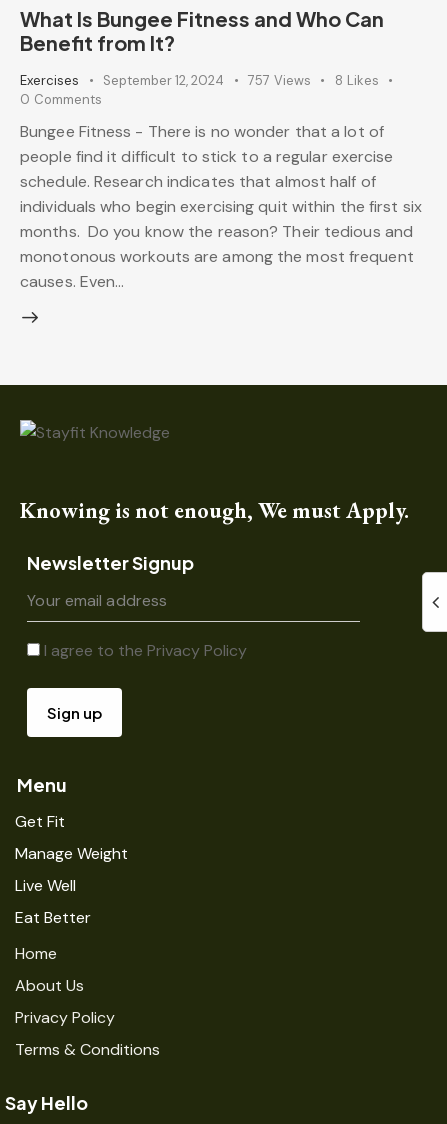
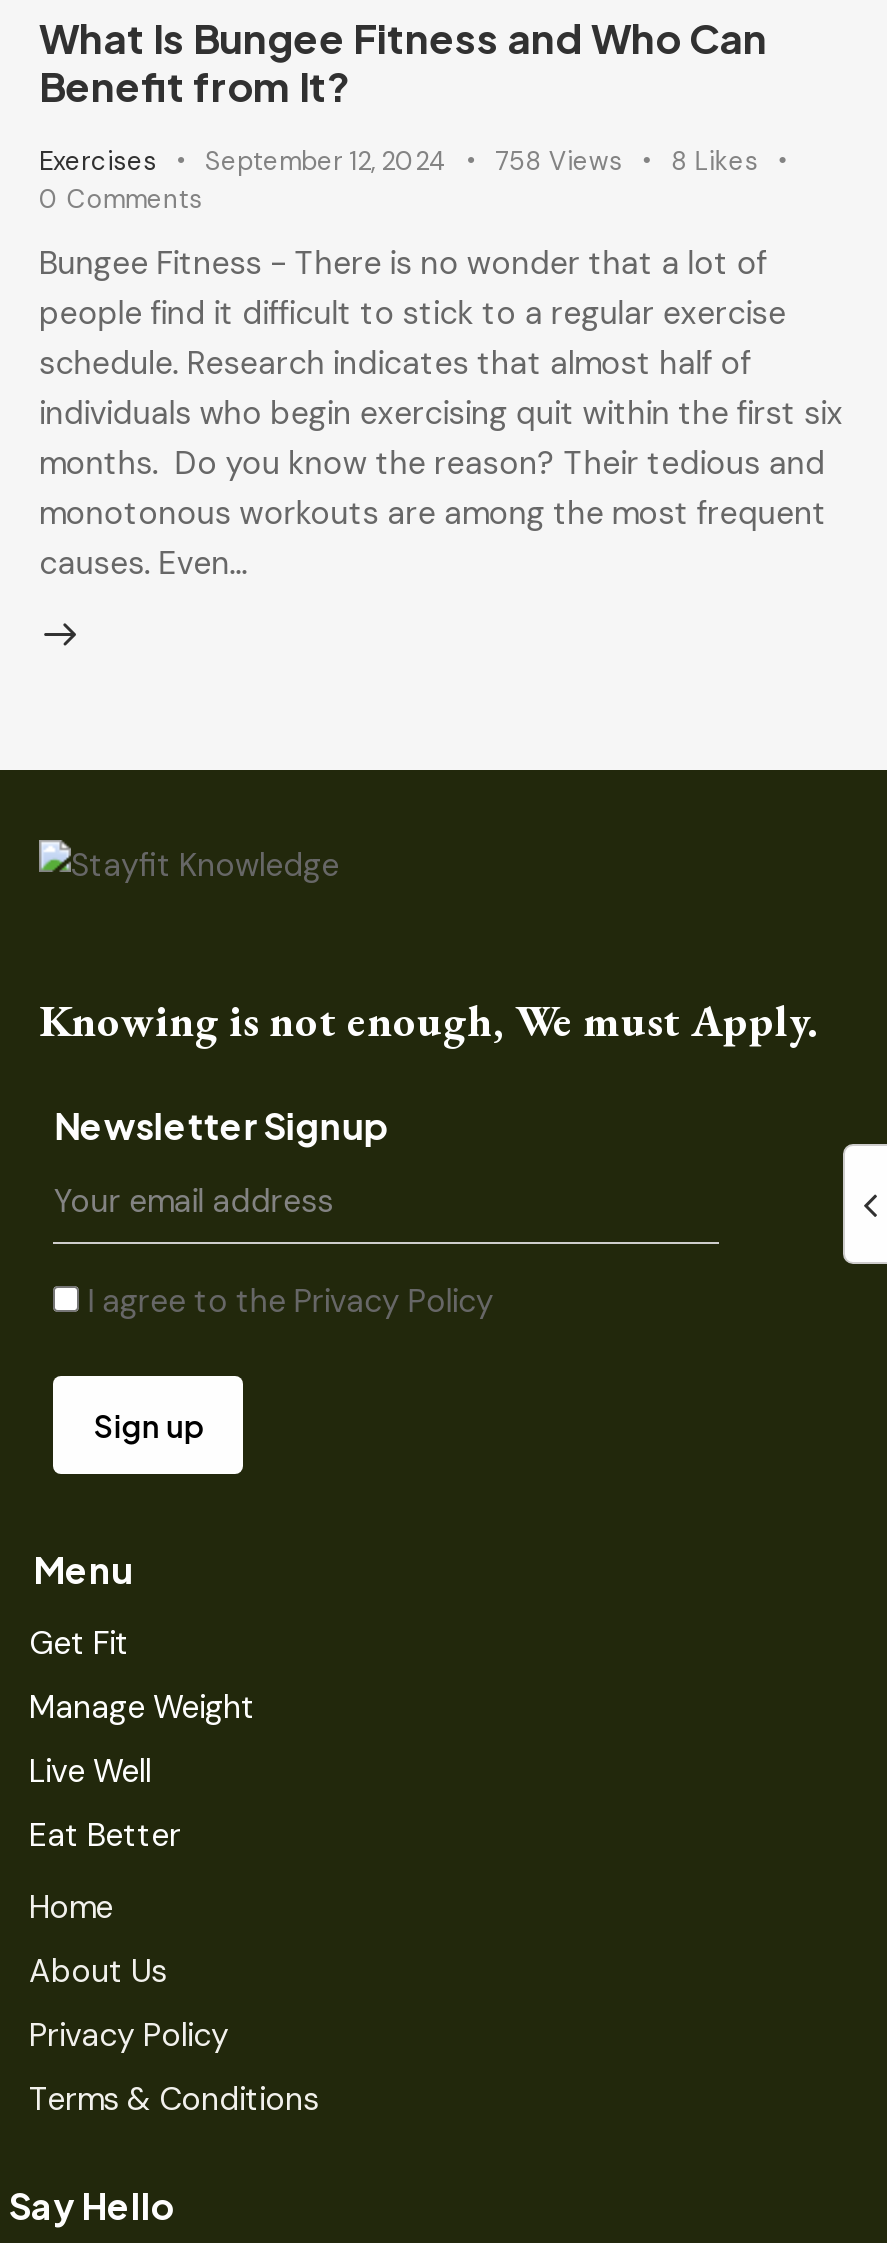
- Exercises September 12, 2024 757 Views 8 Likes
+ Exercises September 12, 2024 758 Views 8 Likes
